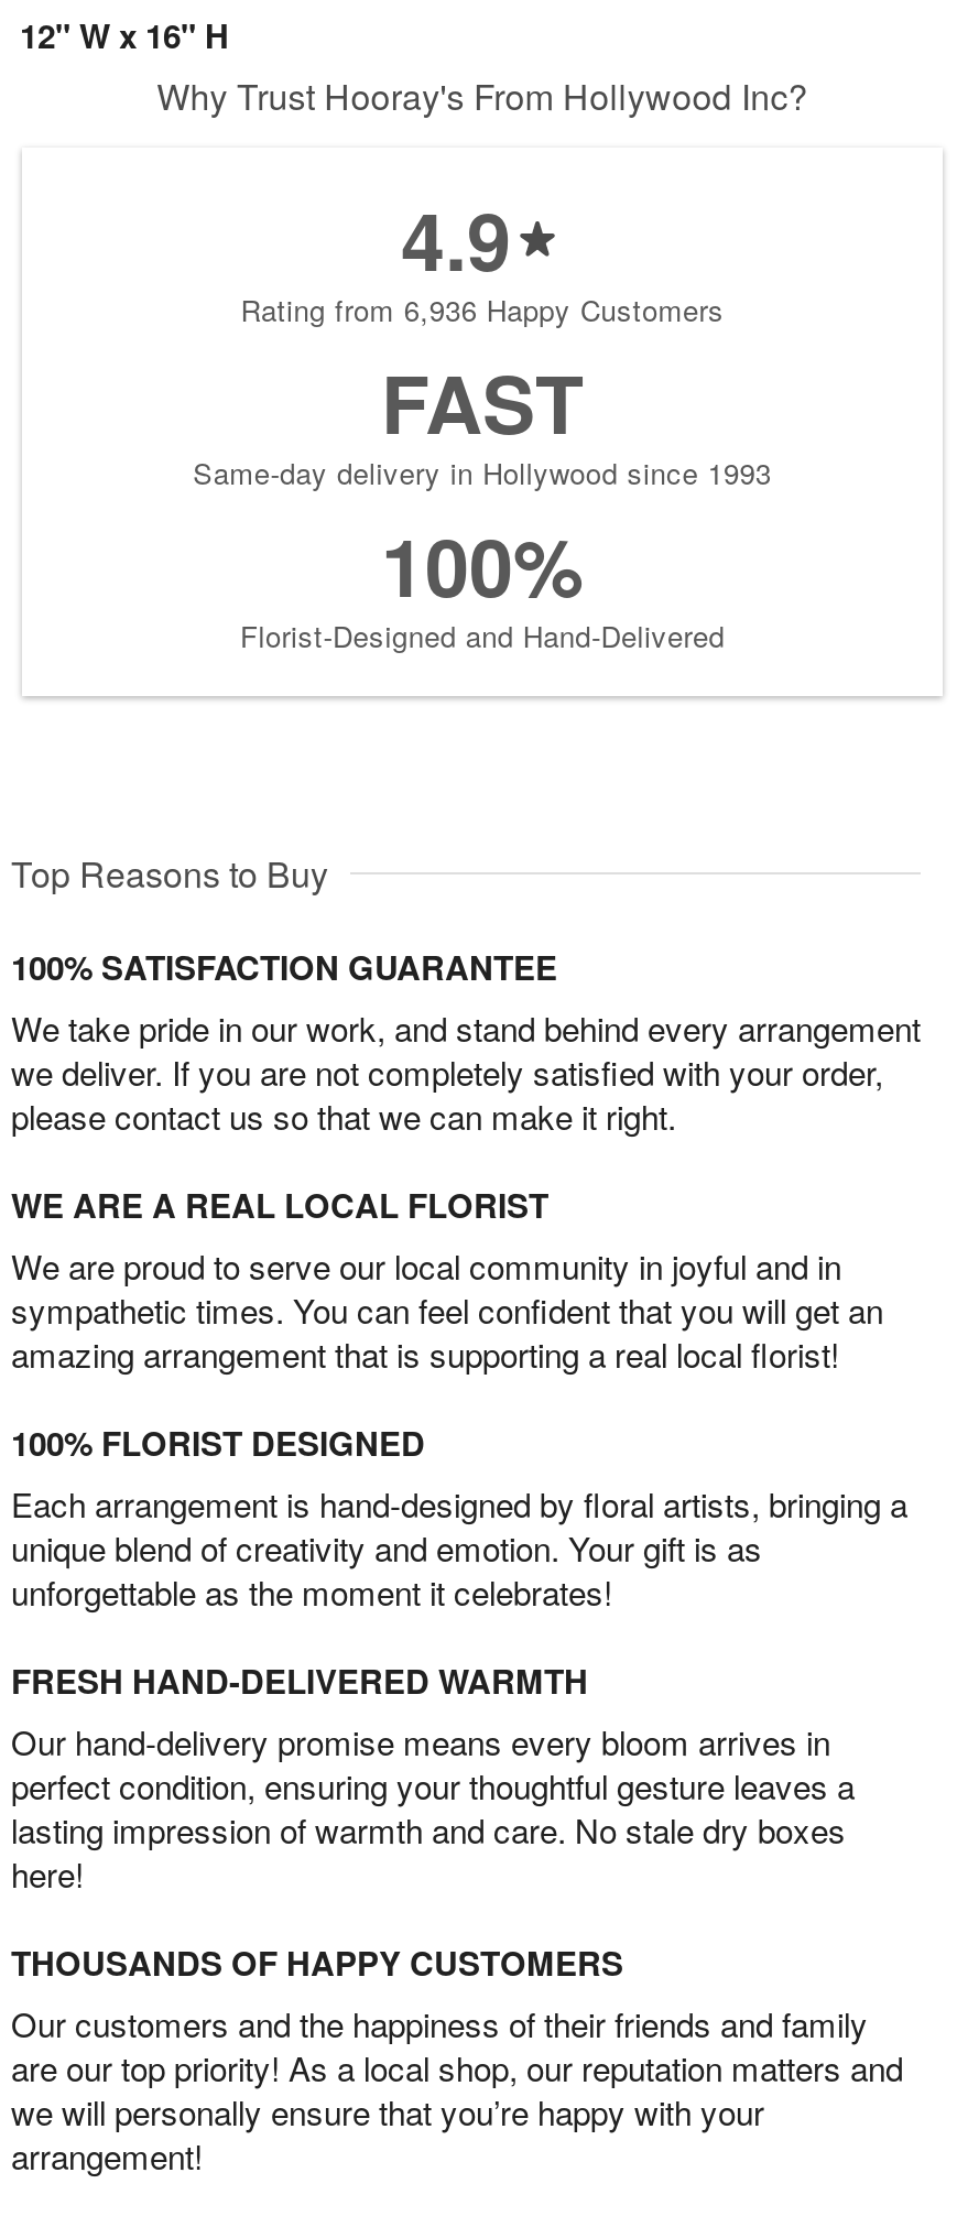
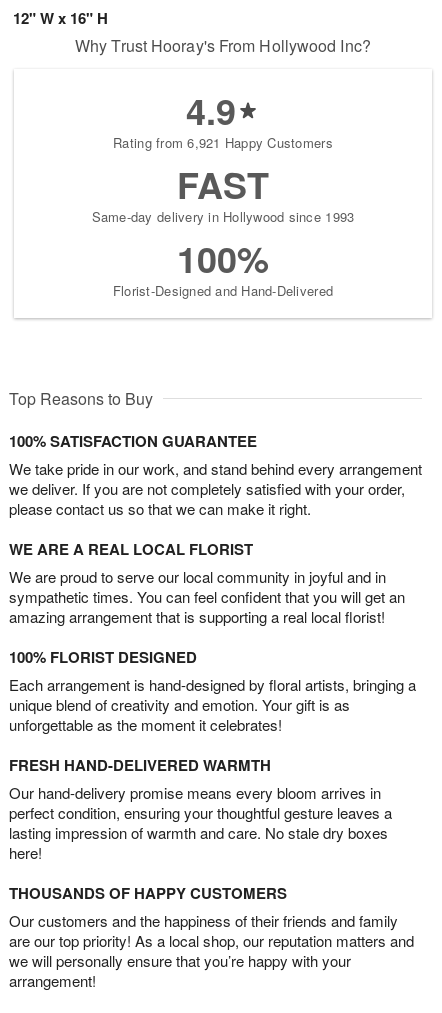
- Rating from 6,936 Happy Customers
+ Rating from 6,921 Happy Customers
